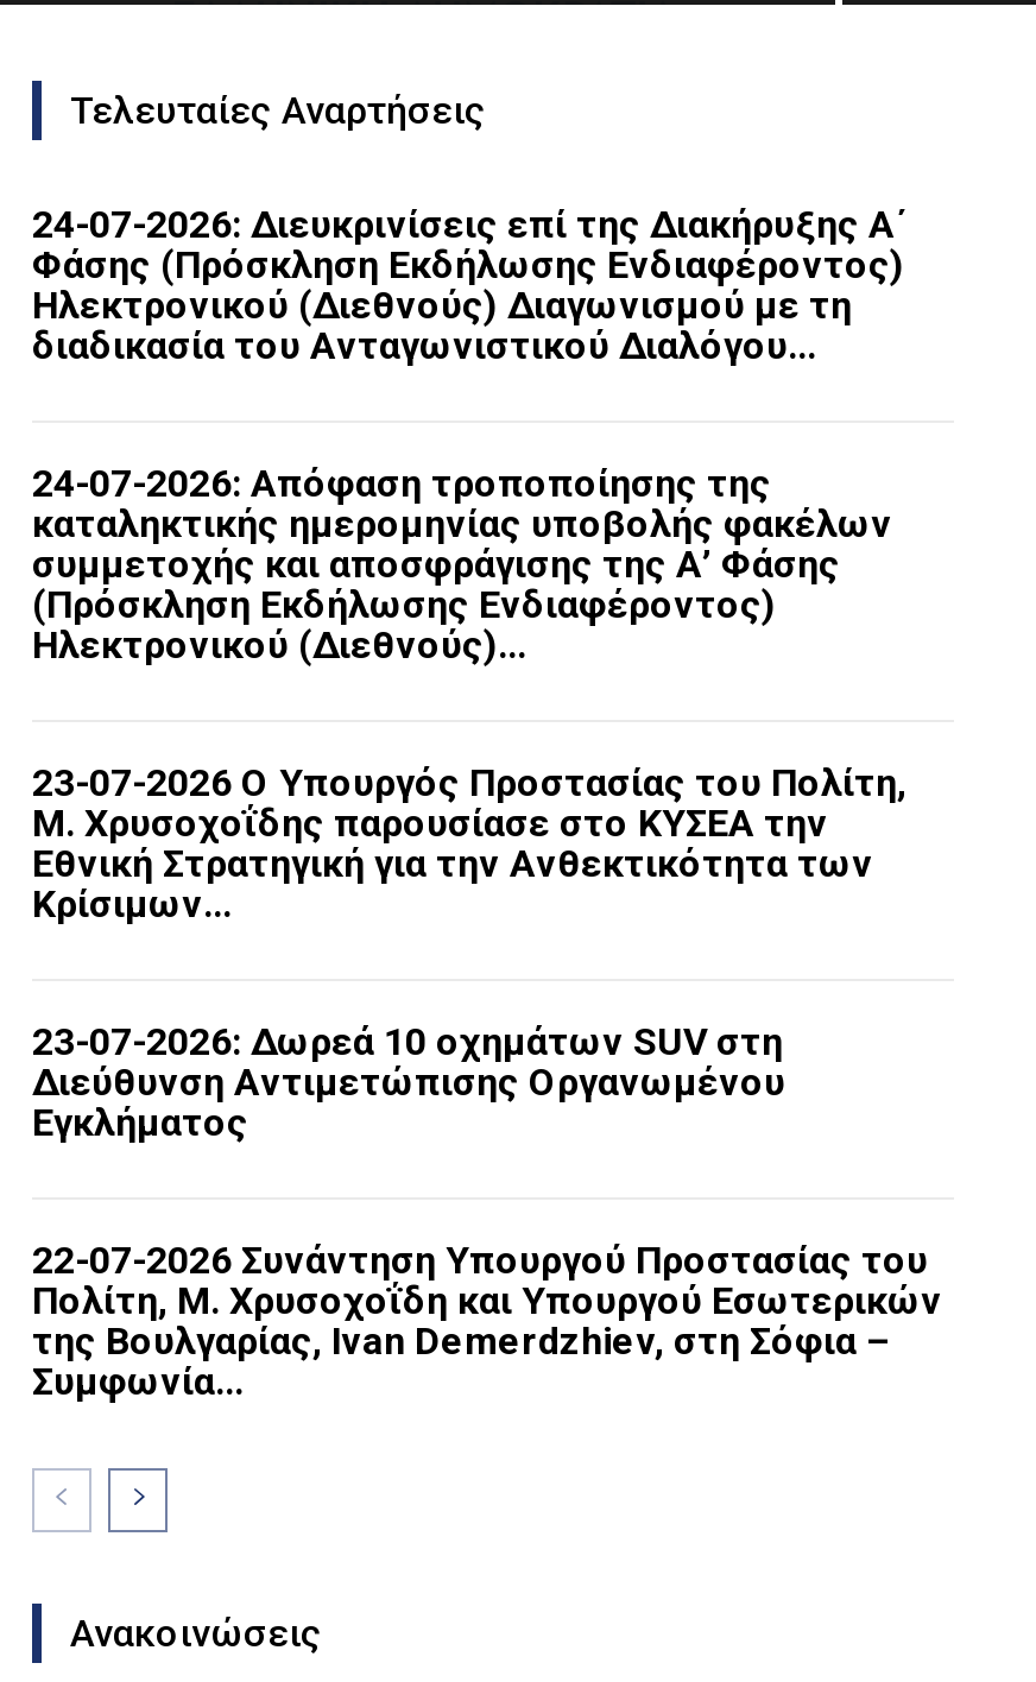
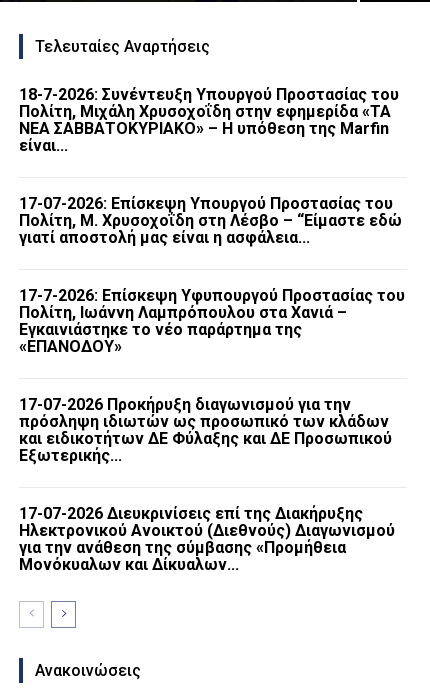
- 24-07-2026: Διευκρινίσεις επί της Διακήρυξης Α΄
- Φάσης (Πρόσκληση Εκδήλωσης Ενδιαφέροντος)
- Ηλεκτρονικού (Διεθνούς) Διαγωνισμού με τη
- διαδικασία του Ανταγωνιστικού Διαλόγου...
+ 18-7-2026: Συνέντευξη Υπουργού Προστασίας του
+ Πολίτη, Μιχάλη Χρυσοχοΐδη στην εφημερίδα «ΤΑ
+ ΝΕΑ ΣΑΒΒΑΤΟΚΥΡΙΑΚΟ» – Η υπόθεση της Marfin
+ είναι...

- 24-07-2026: Απόφαση τροποποίησης της
- καταληκτικής ημερομηνίας υποβολής φακέλων
- συμμετοχής και αποσφράγισης της Α’ Φάσης
- (Πρόσκληση Εκδήλωσης Ενδιαφέροντος)
- Ηλεκτρονικού (Διεθνούς)...
+ 17-07-2026: Επίσκεψη Υπουργού Προστασίας του
+ Πολίτη, Μ. Χρυσοχοΐδη στη Λέσβο – “Είμαστε εδώ
+ γιατί αποστολή μας είναι η ασφάλεια...

- 23-07-2026 Ο Υπουργός Προστασίας του Πολίτη,
- Μ. Χρυσοχοΐδης παρουσίασε στο ΚΥΣΕΑ την
- Εθνική Στρατηγική για την Ανθεκτικότητα των
- Κρίσιμων...
+ 17-7-2026: Επίσκεψη Υφυπουργού Προστασίας του
+ Πολίτη, Ιωάννη Λαμπρόπουλου στα Χανιά –
+ Εγκαινιάστηκε το νέο παράρτημα της
+ «ΕΠΑΝΟΔΟΥ»

- 23-07-2026: Δωρεά 10 οχημάτων SUV στη
- Διεύθυνση Αντιμετώπισης Οργανωμένου
- Εγκλήματος
+ 17-07-2026 Προκήρυξη διαγωνισμού για την
+ πρόσληψη ιδιωτών ως προσωπικό των κλάδων
+ και ειδικοτήτων ΔΕ Φύλαξης και ΔΕ Προσωπικού
+ Εξωτερικής...

- 22-07-2026 Συνάντηση Υπουργού Προστασίας του
- Πολίτη, Μ. Χρυσοχοΐδη και Υπουργού Εσωτερικών
- της Βουλγαρίας, Ivan Demerdzhiev, στη Σόφια –
- Συμφωνία...
+ 17-07-2026 Διευκρινίσεις επί της Διακήρυξης
+ Ηλεκτρονικού Ανοικτού (Διεθνούς) Διαγωνισμού
+ για την ανάθεση της σύμβασης «Προμήθεια
+ Μονόκυαλων και Δίκυαλων...
